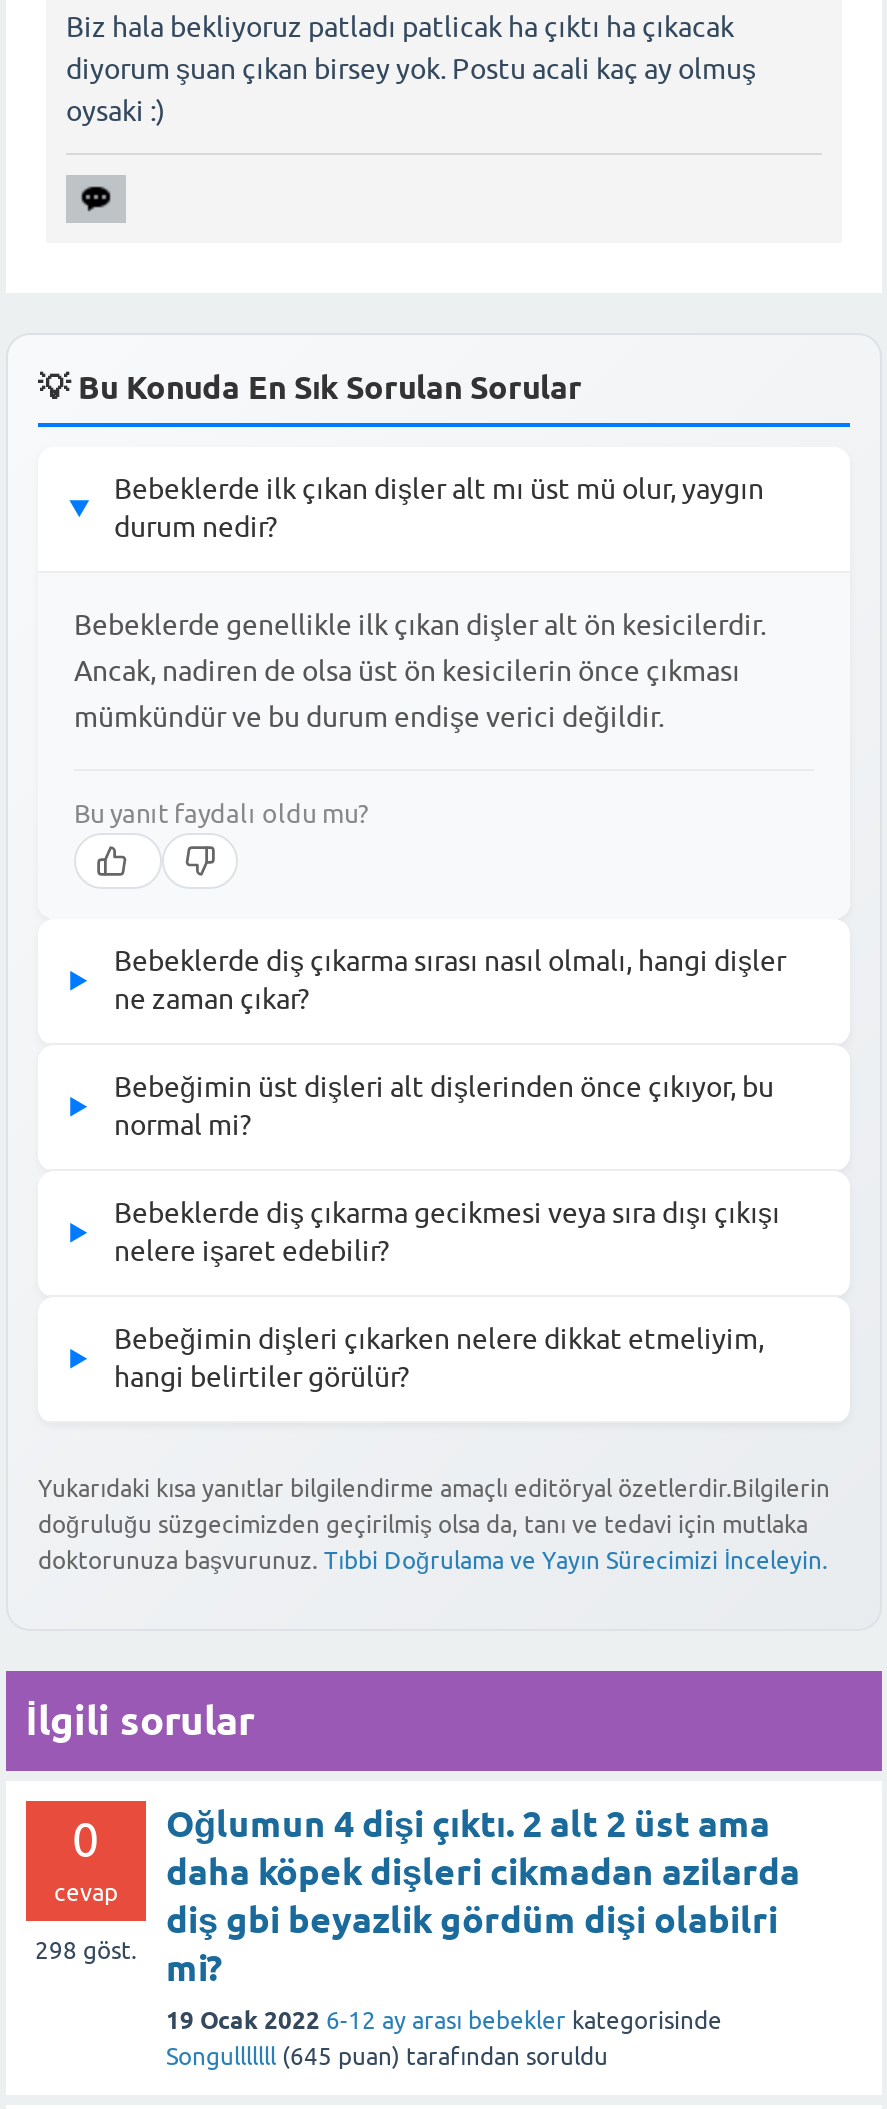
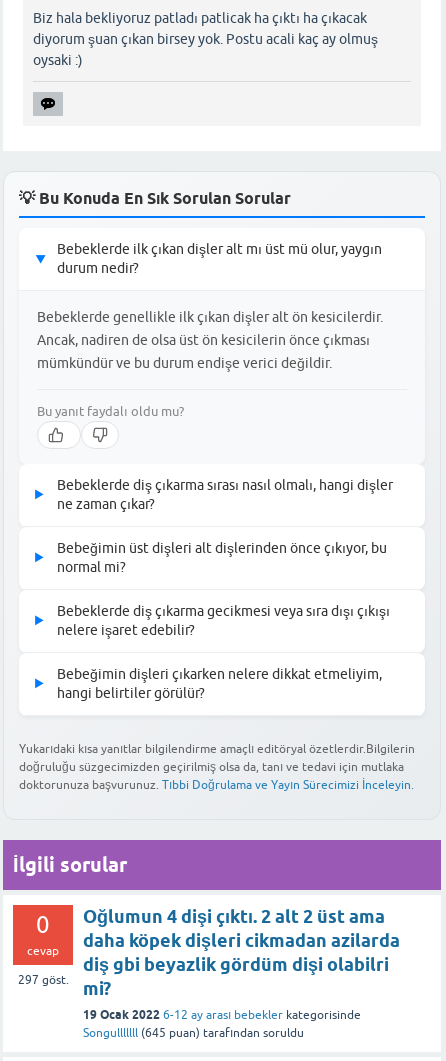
- 298 göst. mi?
+ 297 göst. mi?
